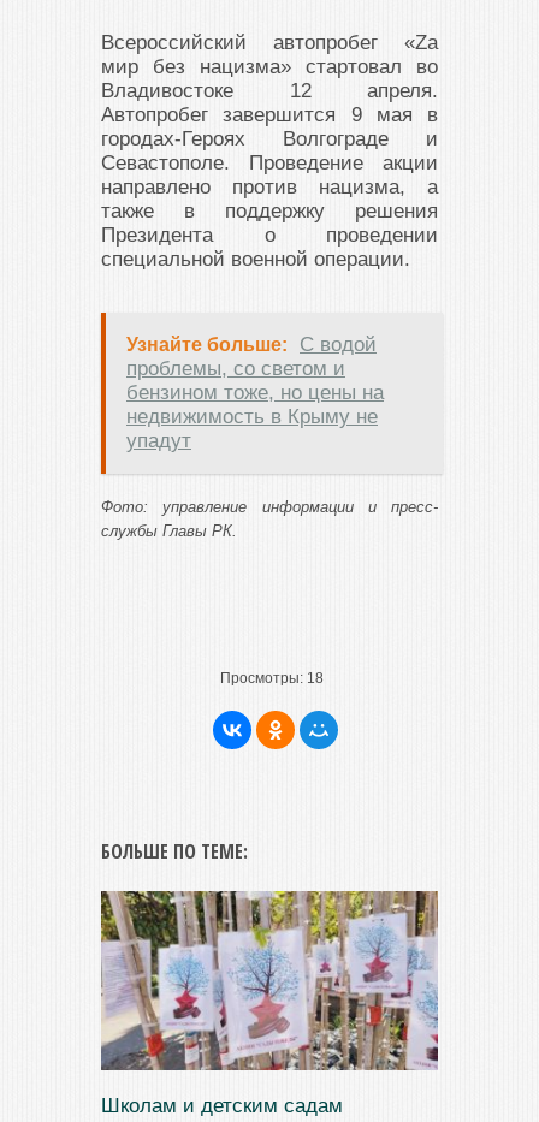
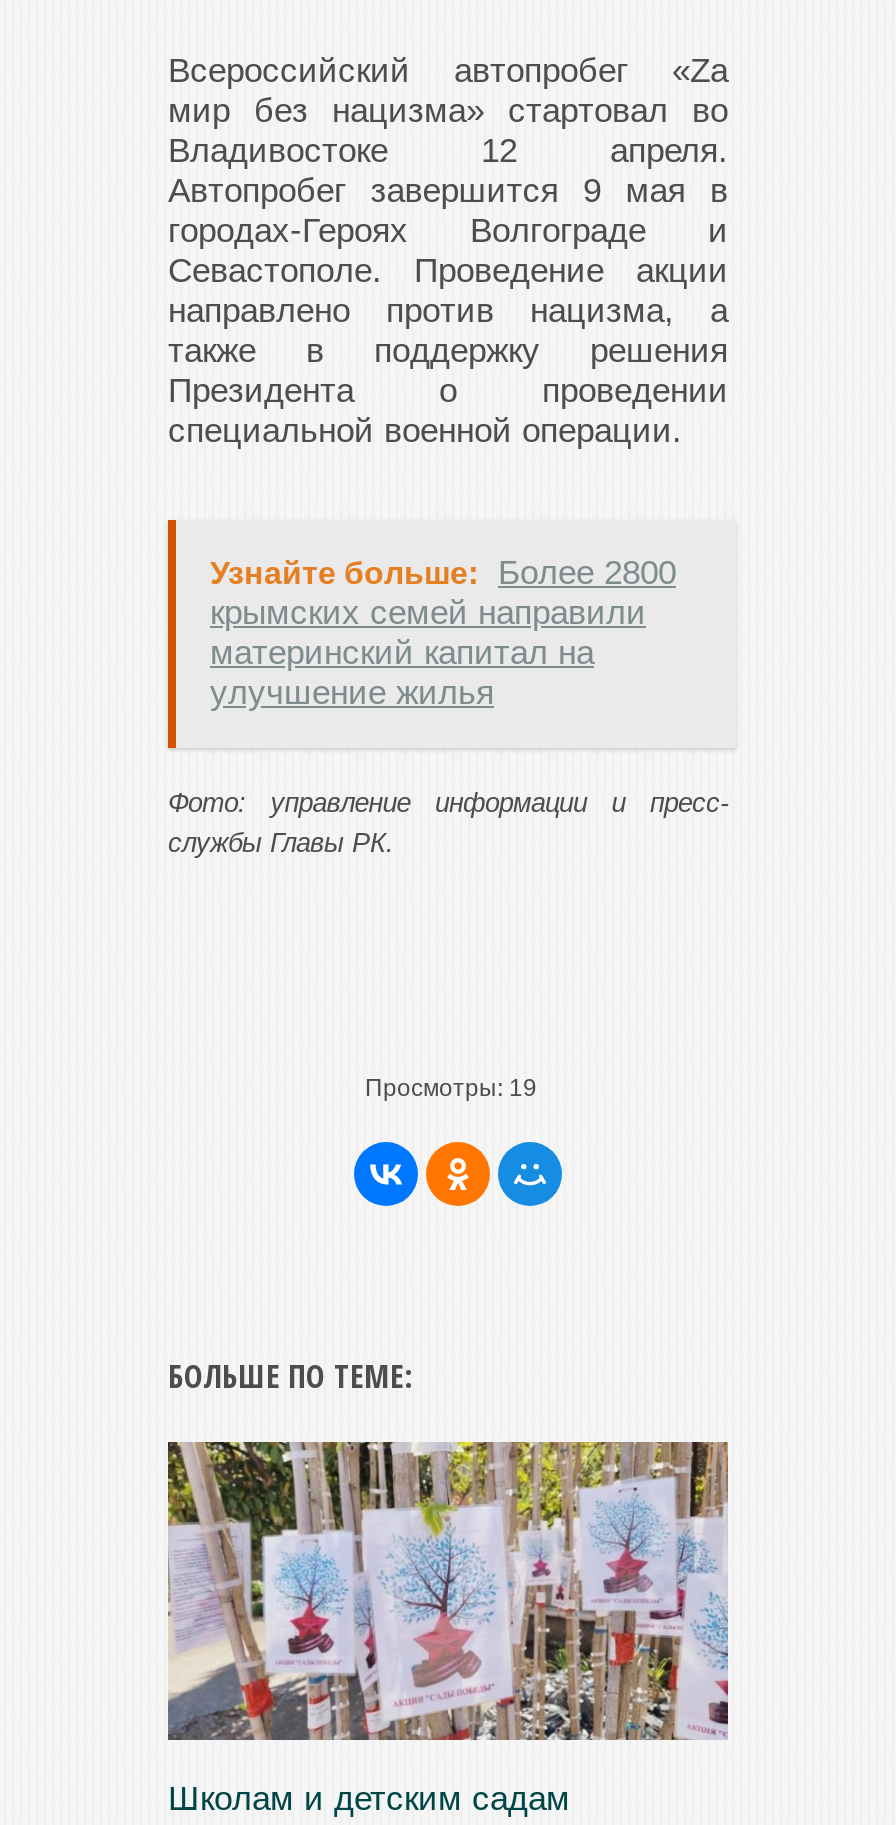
- Узнайте больше: С водой
- проблемы, со светом и
- бензином тоже, но цены на
- недвижимость в Крыму не
- упадут
+ Узнайте больше: Более 2800
+ крымских семей направили
+ материнский капитал на
+ улучшение жилья

- Просмотры: 18
+ Просмотры: 19
